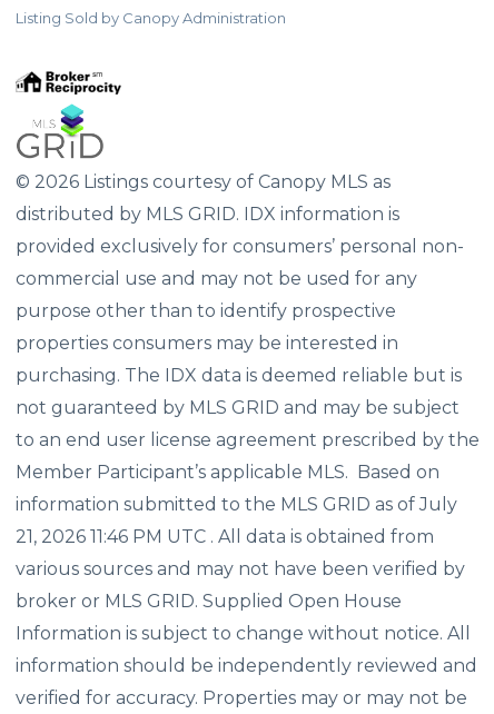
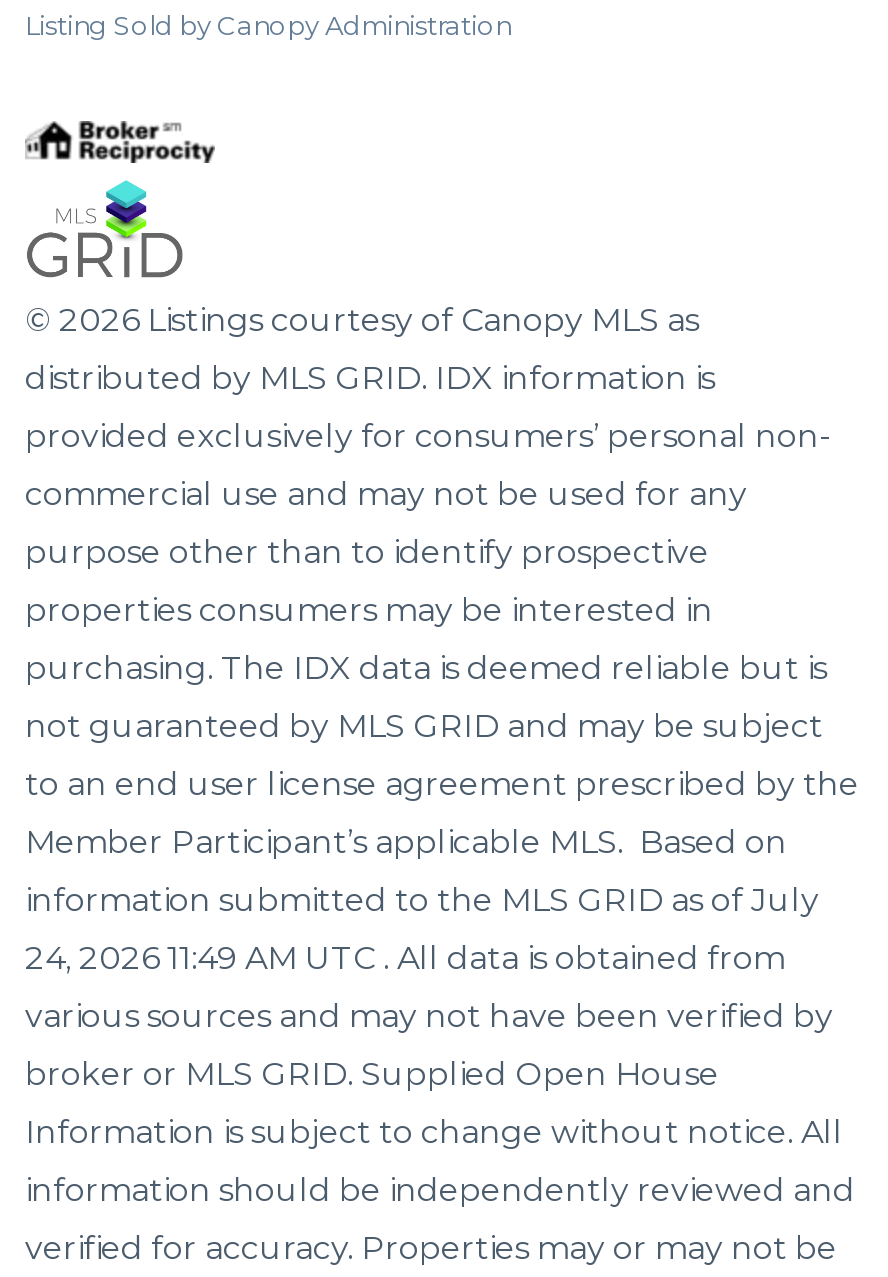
- 21, 2026 11:46 PM UTC . All data is obtained from
+ 24, 2026 11:49 AM UTC . All data is obtained from
